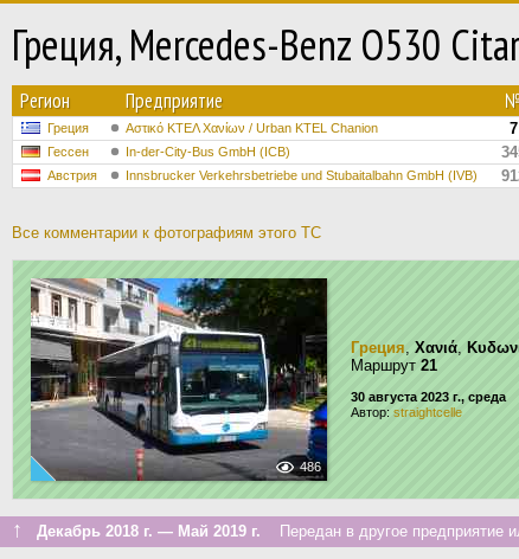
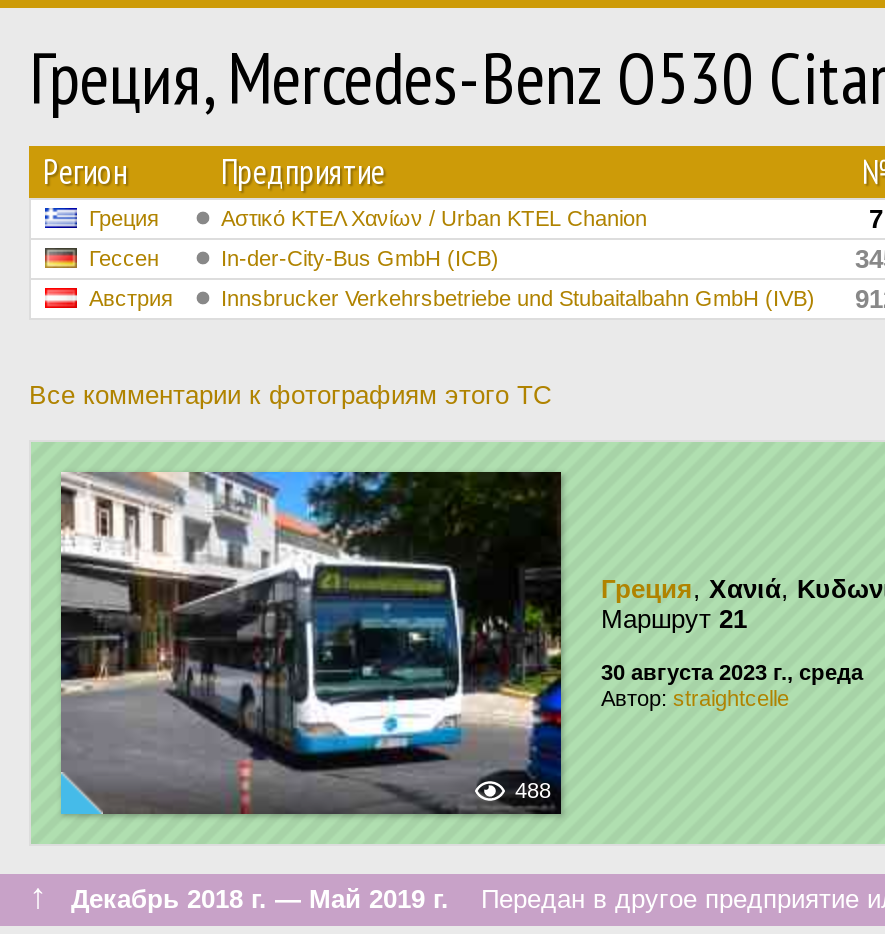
- 486
+ 488
